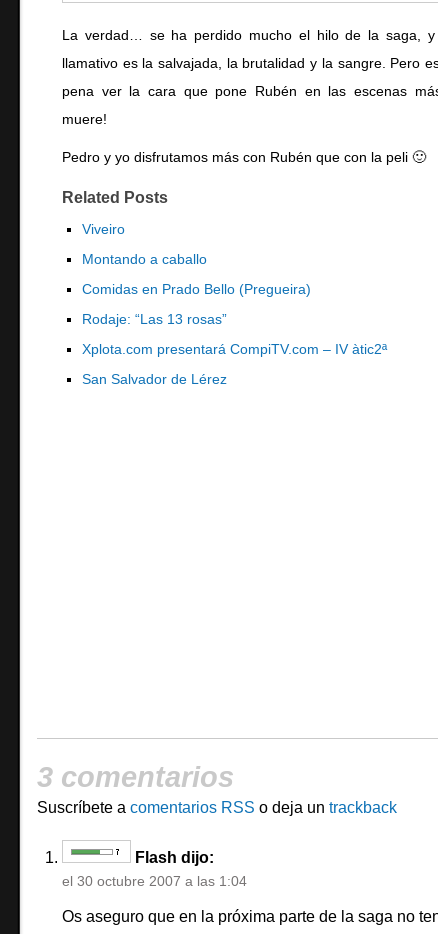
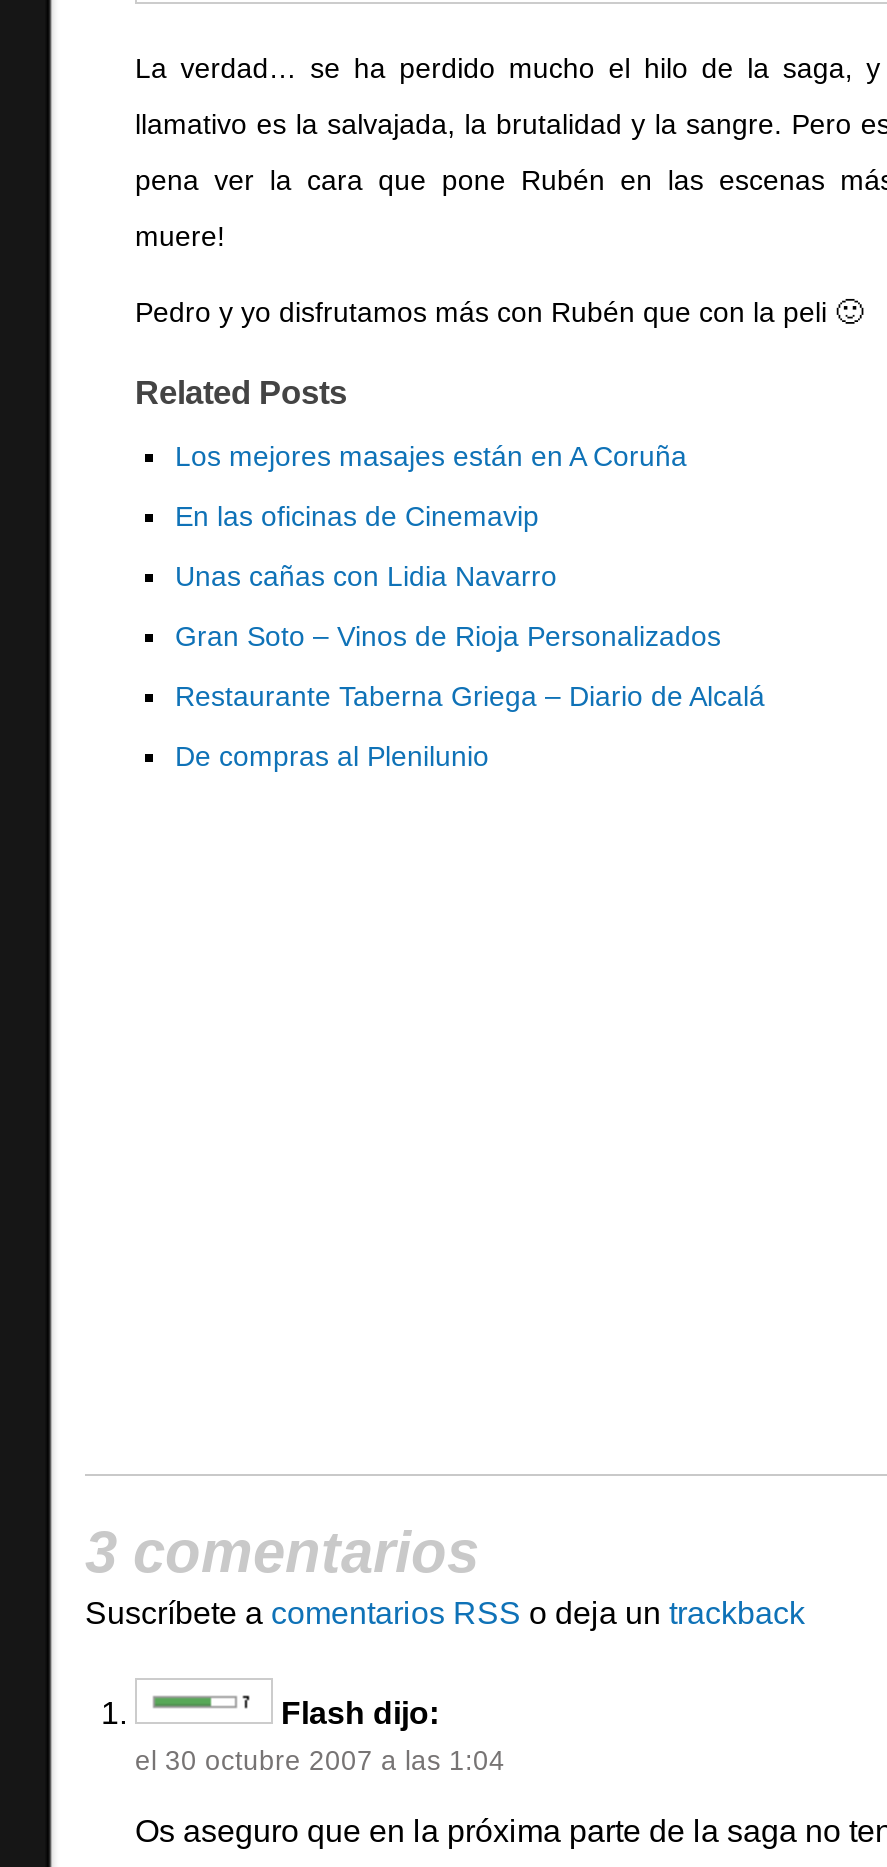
- Viveiro
+ Los mejores masajes están en A Coruña

- Montando a caballo
+ En las oficinas de Cinemavip

- Comidas en Prado Bello (Pregueira)
+ Unas cañas con Lidia Navarro

- Rodaje: “Las 13 rosas”
+ Gran Soto – Vinos de Rioja Personalizados

- Xplota.com presentará CompiTV.com – IV àtic2ª
+ Restaurante Taberna Griega – Diario de Alcalá

- San Salvador de Lérez
+ De compras al Plenilunio
